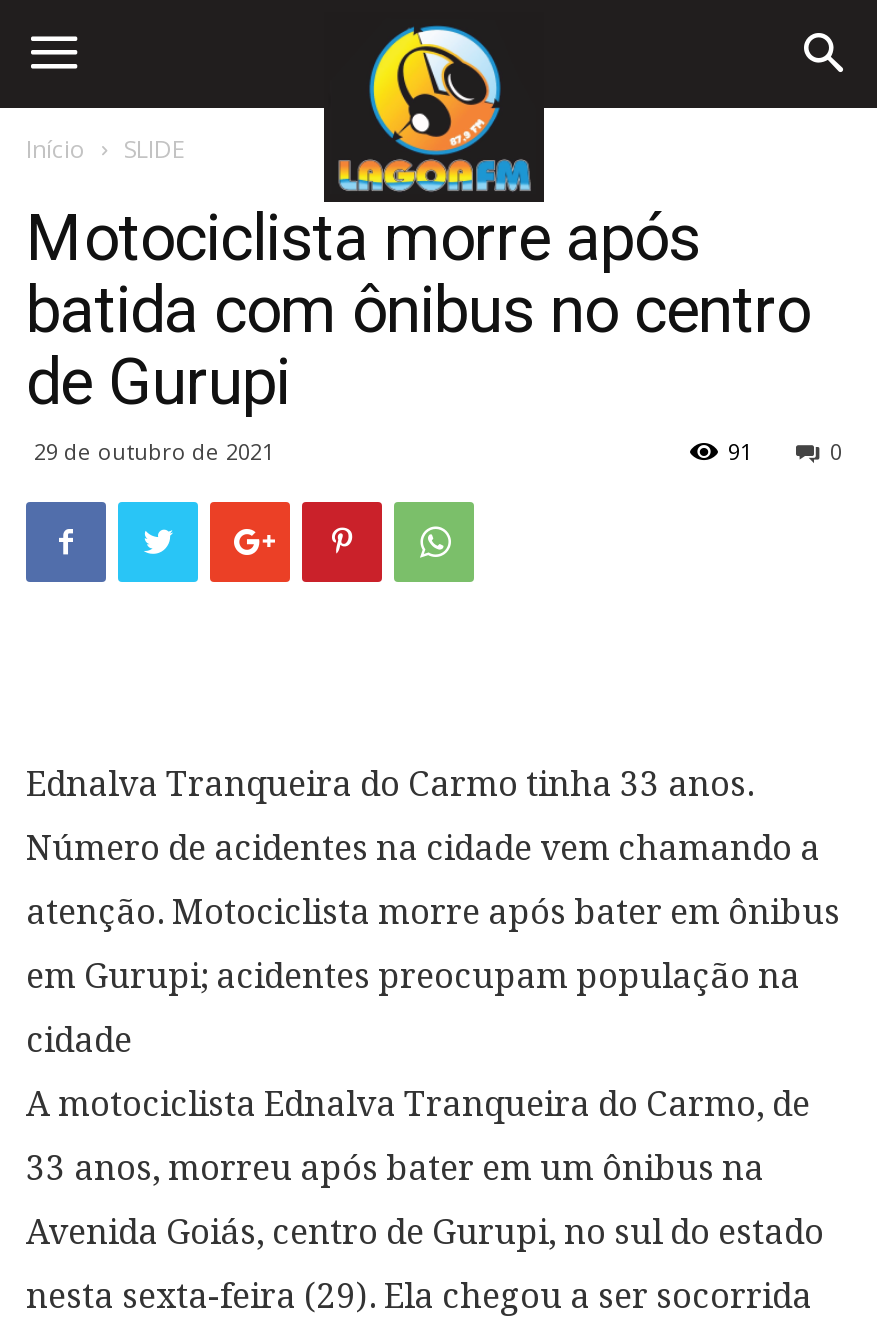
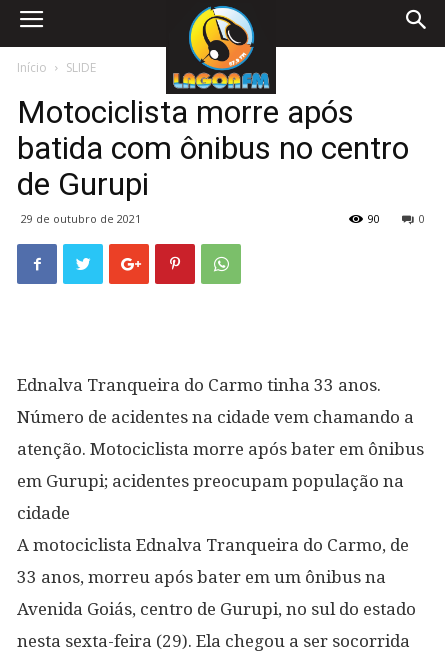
- 91
+ 90
